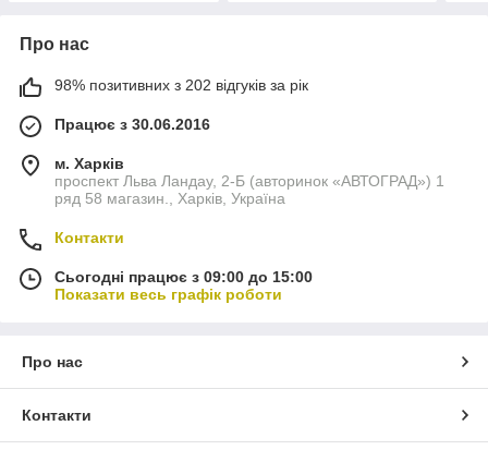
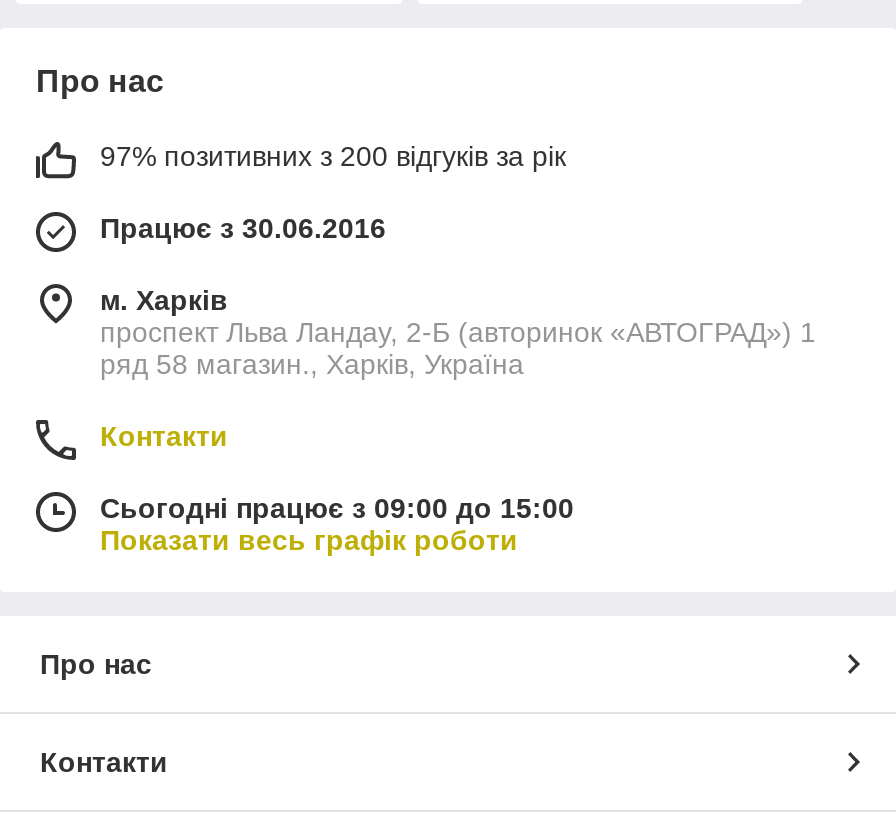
- 98% позитивних з 202 відгуків за рік
+ 97% позитивних з 200 відгуків за рік
